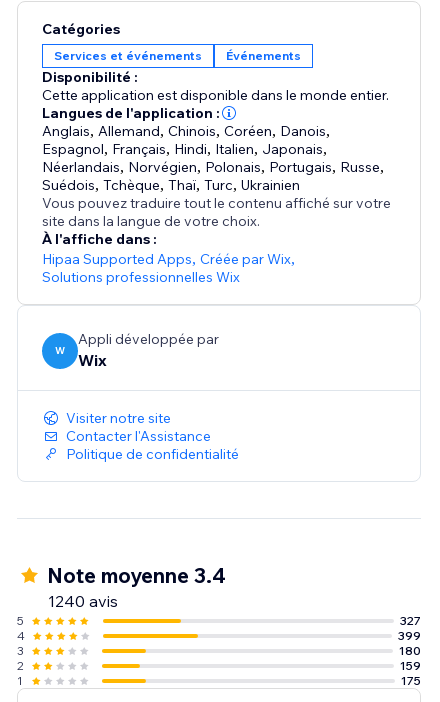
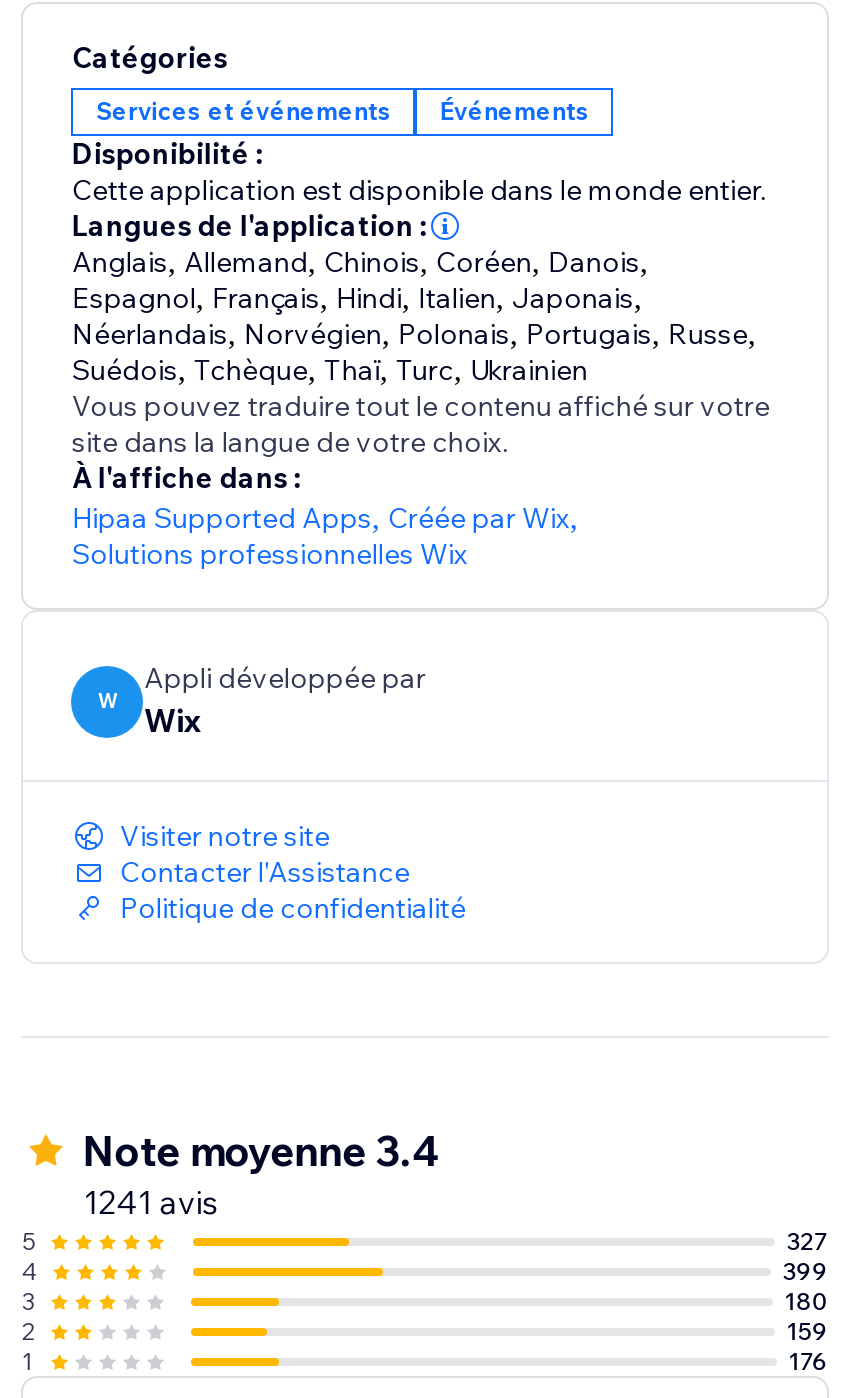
- 1240 avis
+ 1241 avis

- 175
+ 176
